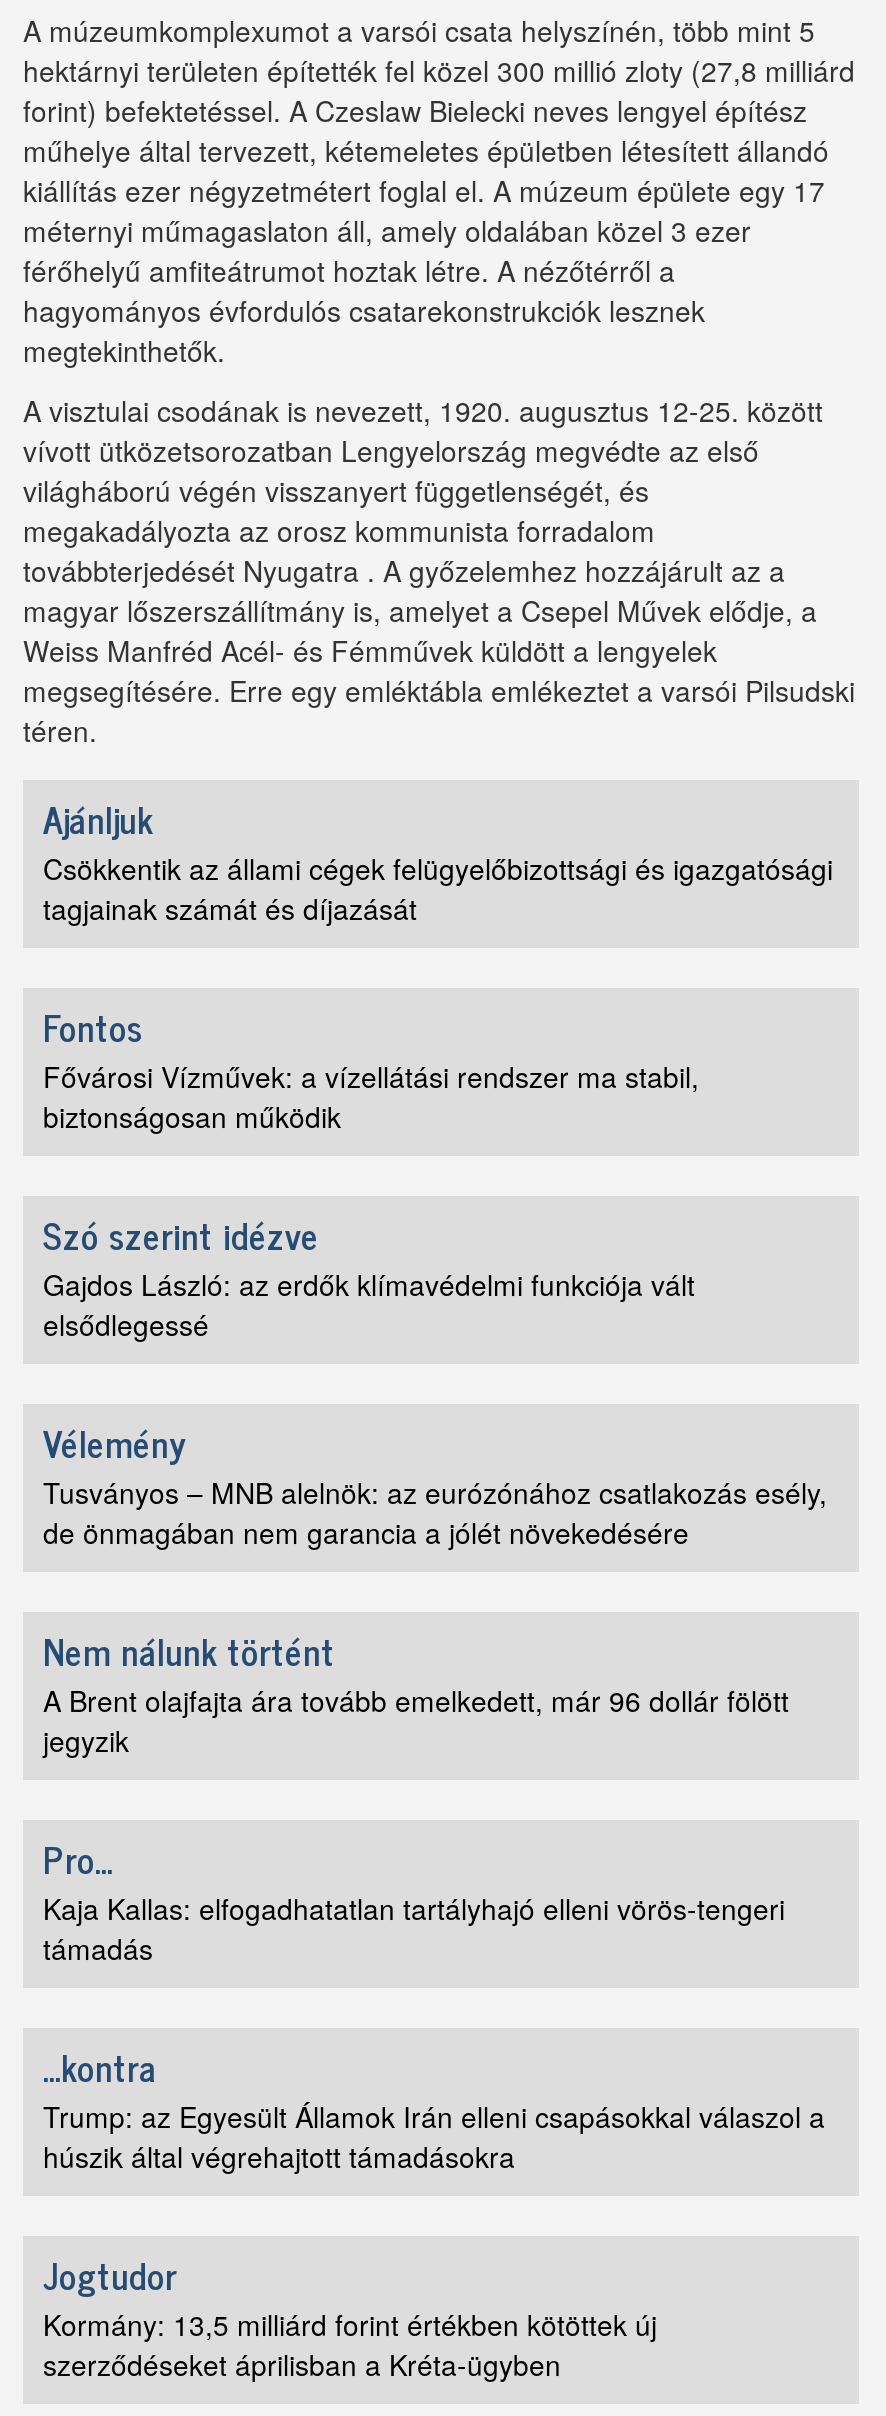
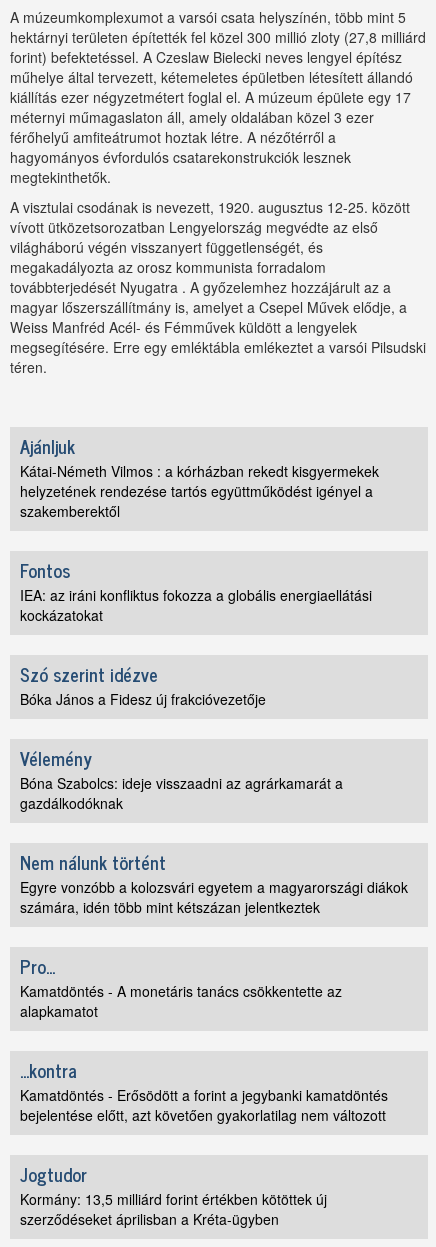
- Csökkentik az állami cégek felügyelőbizottsági és igazgatósági
- tagjainak számát és díjazását
+ Kátai-Németh Vilmos : a kórházban rekedt kisgyermekek
+ helyzetének rendezése tartós együttműködést igényel a
+ szakemberektől

moved down: Fontos

- Fővárosi Vízművek: a vízellátási rendszer ma stabil,
- biztonságosan működik
+ IEA: az iráni konfliktus fokozza a globális energiaellátási
+ kockázatokat

moved down: Szó szerint idézve

- Gajdos László: az erdők klímavédelmi funkciója vált
- elsődlegessé
+ Bóka János a Fidesz új frakcióvezetője

- Tusványos – MNB alelnök: az eurózónához csatlakozás esély,
- de önmagában nem garancia a jólét növekedésére
+ Bóna Szabolcs: ideje visszaadni az agrárkamarát a
+ gazdálkodóknak

- A Brent olajfajta ára tovább emelkedett, már 96 dollár fölött
- jegyzik
+ Egyre vonzóbb a kolozsvári egyetem a magyarországi diákok
+ számára, idén több mint kétszázan jelentkeztek

- Kaja Kallas: elfogadhatatlan tartályhajó elleni vörös-tengeri
- támadás
+ Kamatdöntés - A monetáris tanács csökkentette az
+ alapkamatot

- Trump: az Egyesült Államok Irán elleni csapásokkal válaszol a
- húszik által végrehajtott támadásokra
+ Kamatdöntés - Erősödött a forint a jegybanki kamatdöntés
+ bejelentése előtt, azt követően gyakorlatilag nem változott
